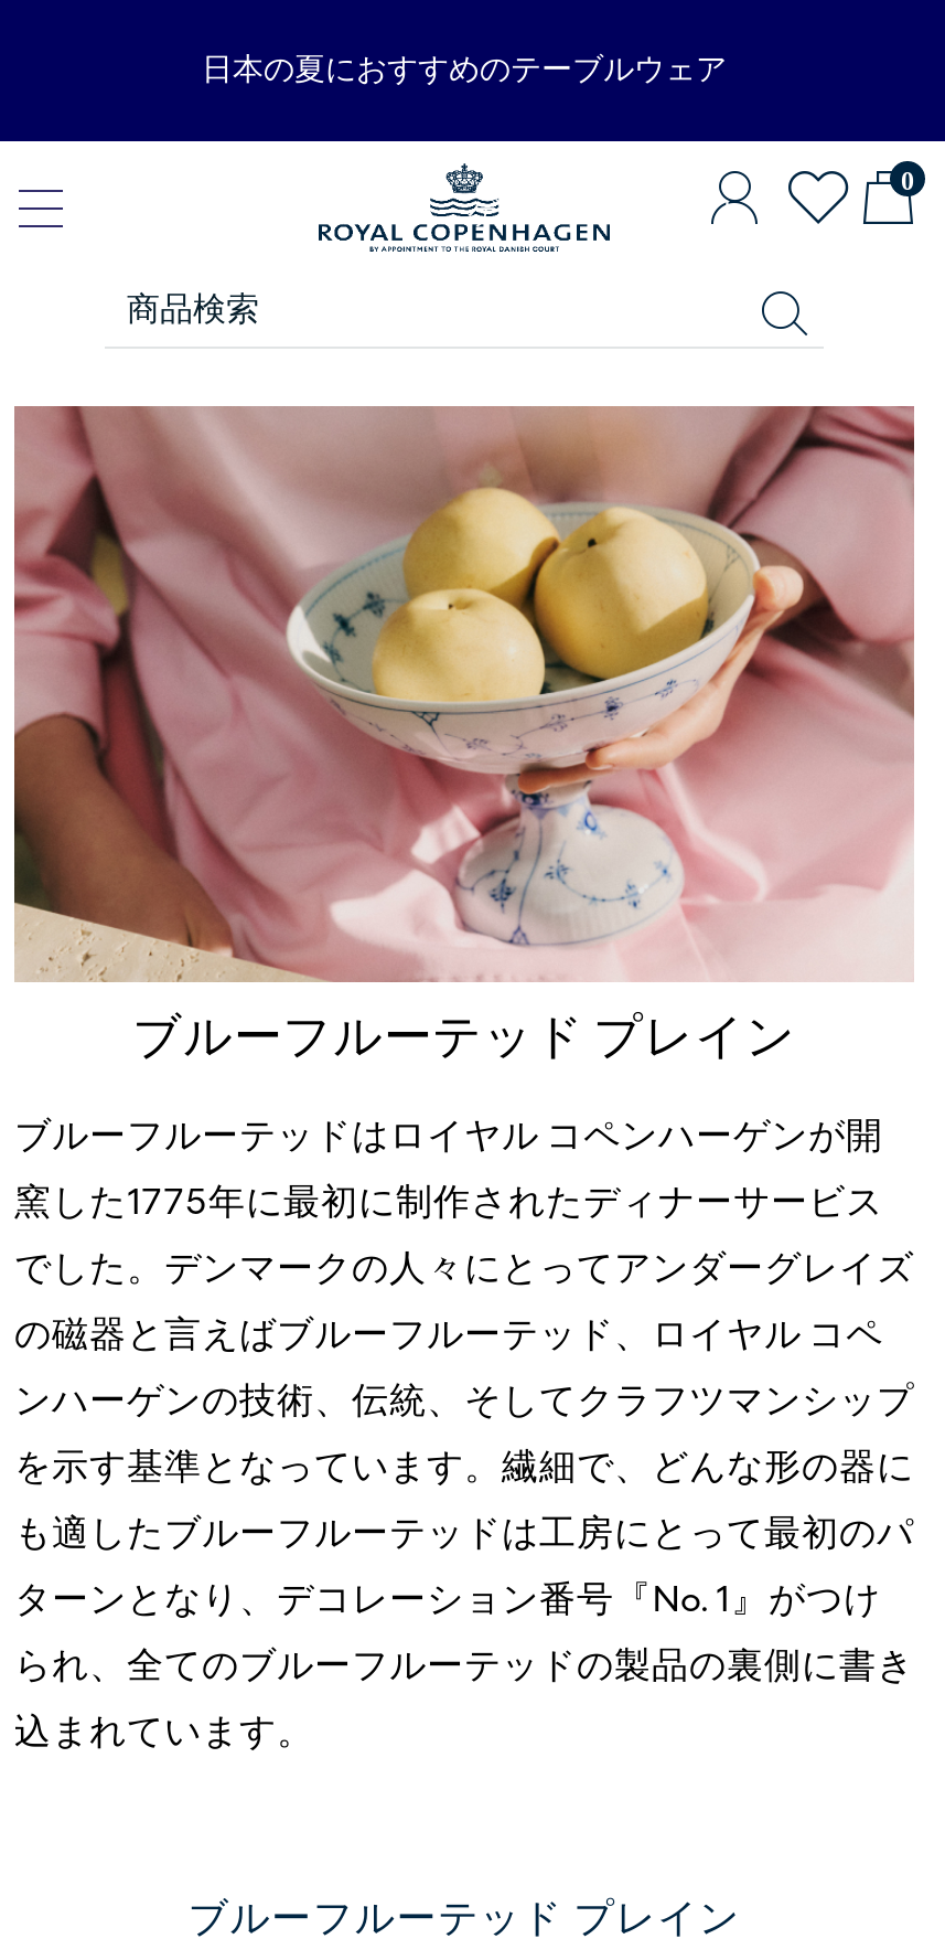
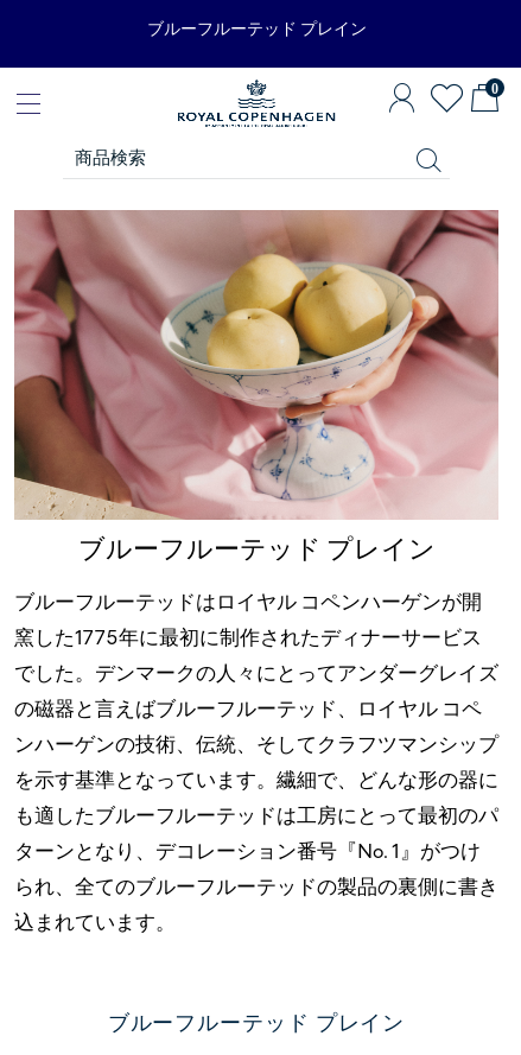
- 日本の夏におすすめのテーブルウェア
+ ブルーフルーテッド プレイン
